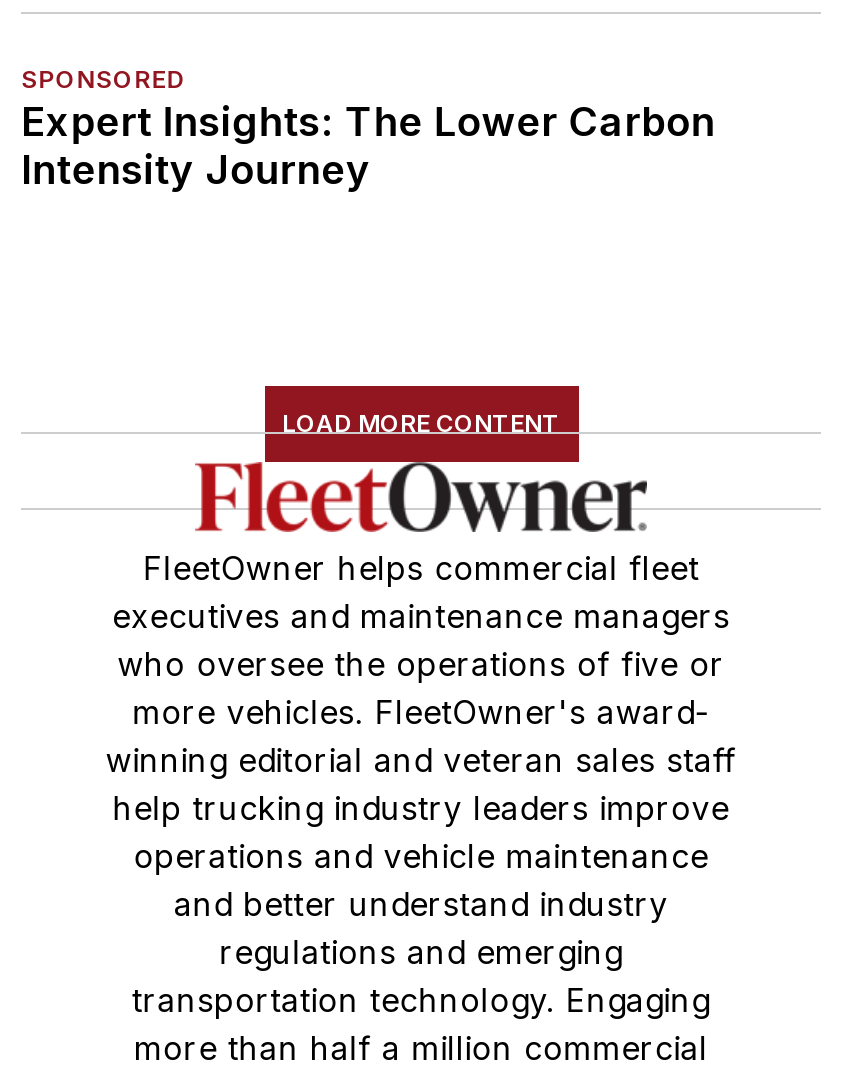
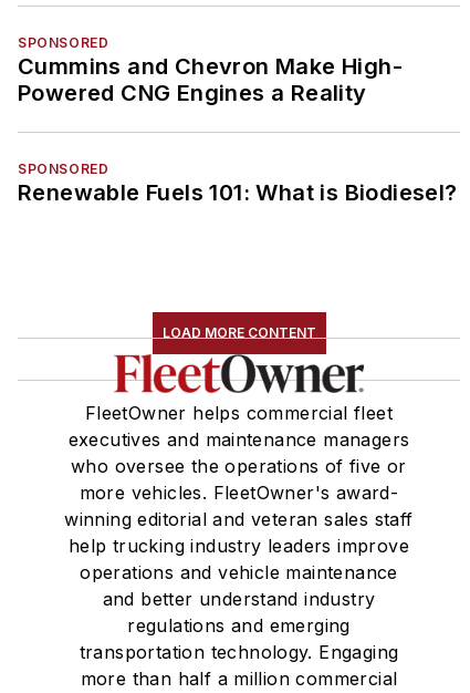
- Expert Insights: The Lower Carbon
- Intensity Journey
+ Cummins and Chevron Make High-
+ Powered CNG Engines a Reality
+ SPONSORED
+ Renewable Fuels 101: What is Biodiesel?
